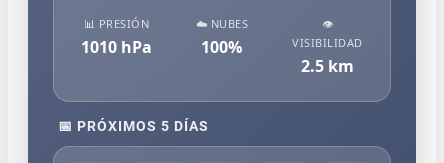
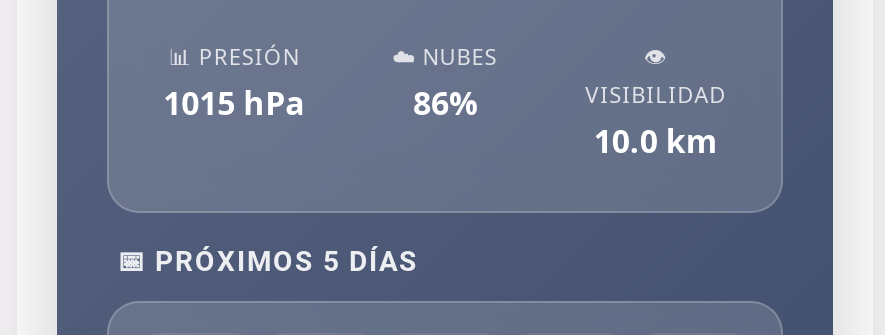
- 1010 hPa
+ 1015 hPa

- 100%
+ 86%

- 2.5 km
+ 10.0 km
